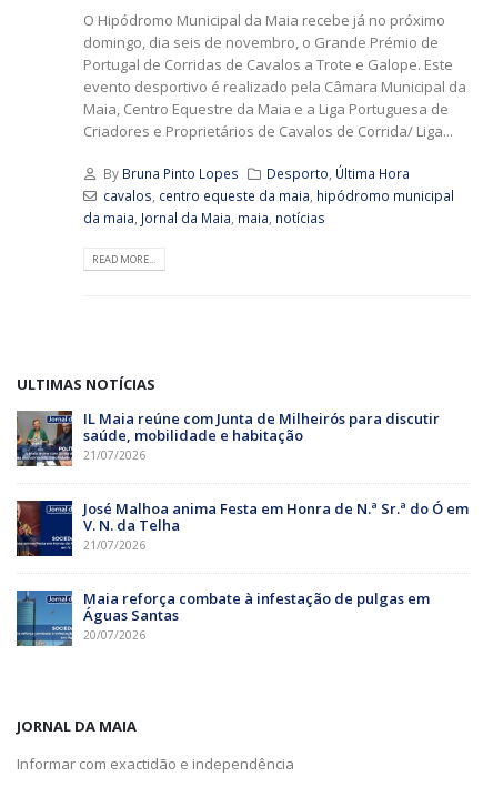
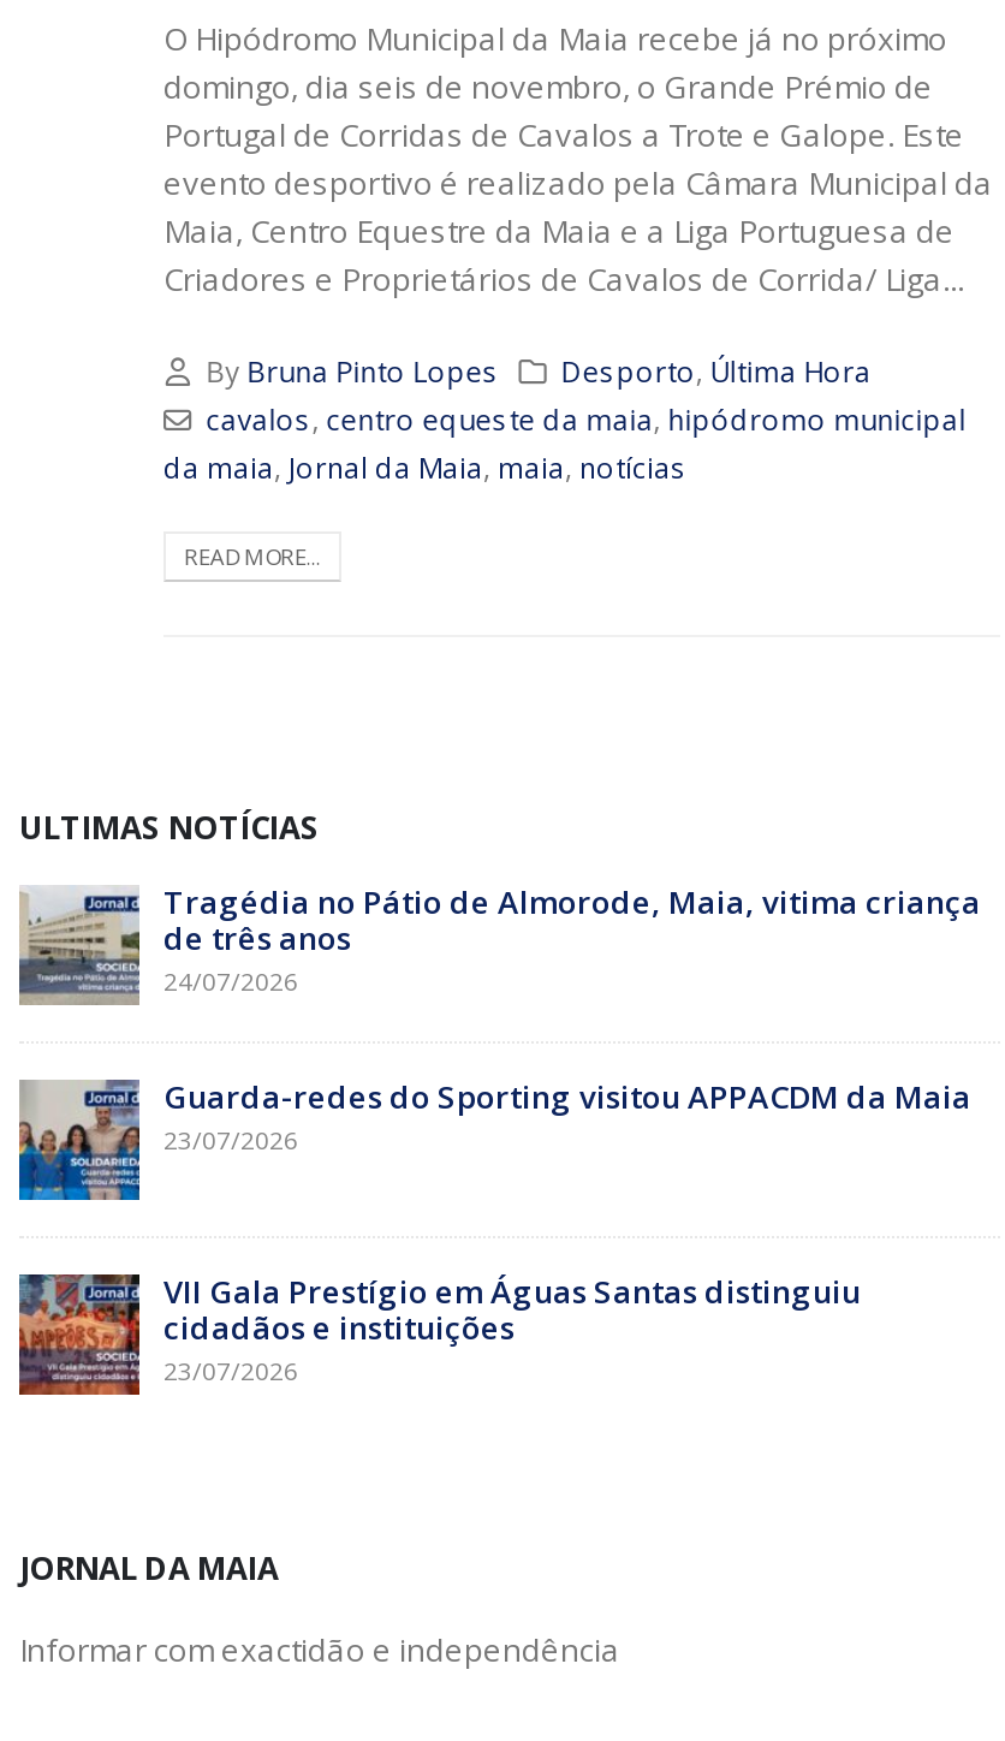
- [image]
- IL Maia reúne com Junta de Milheirós para discutir
- saúde, mobilidade e habitação
- 21/07/2026
+ [image]
+ Tragédia no Pátio de Almorode, Maia, vitima criança
+ de três anos
+ 24/07/2026

- [image]
- José Malhoa anima Festa em Honra de N.ª Sr.ª do Ó em
- V. N. da Telha
- 21/07/2026
+ [image]
+ Guarda-redes do Sporting visitou APPACDM da Maia
+ 23/07/2026

- [image]
- Maia reforça combate à infestação de pulgas em
- Águas Santas
- 20/07/2026
+ [image]
+ VII Gala Prestígio em Águas Santas distinguiu
+ cidadãos e instituições
+ 23/07/2026
